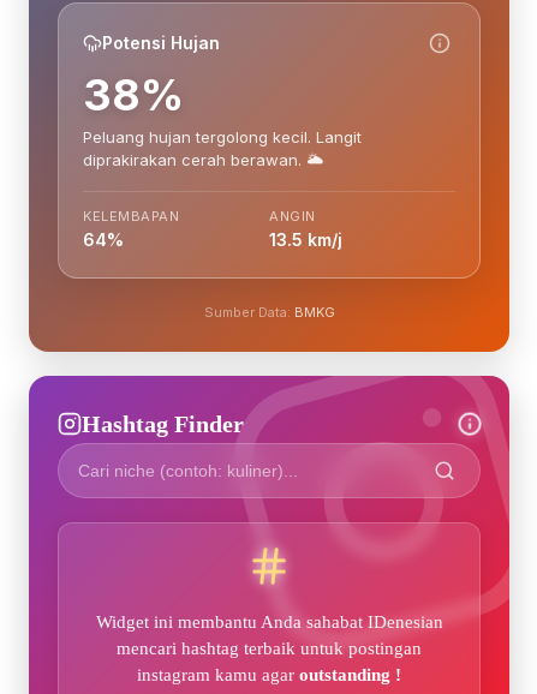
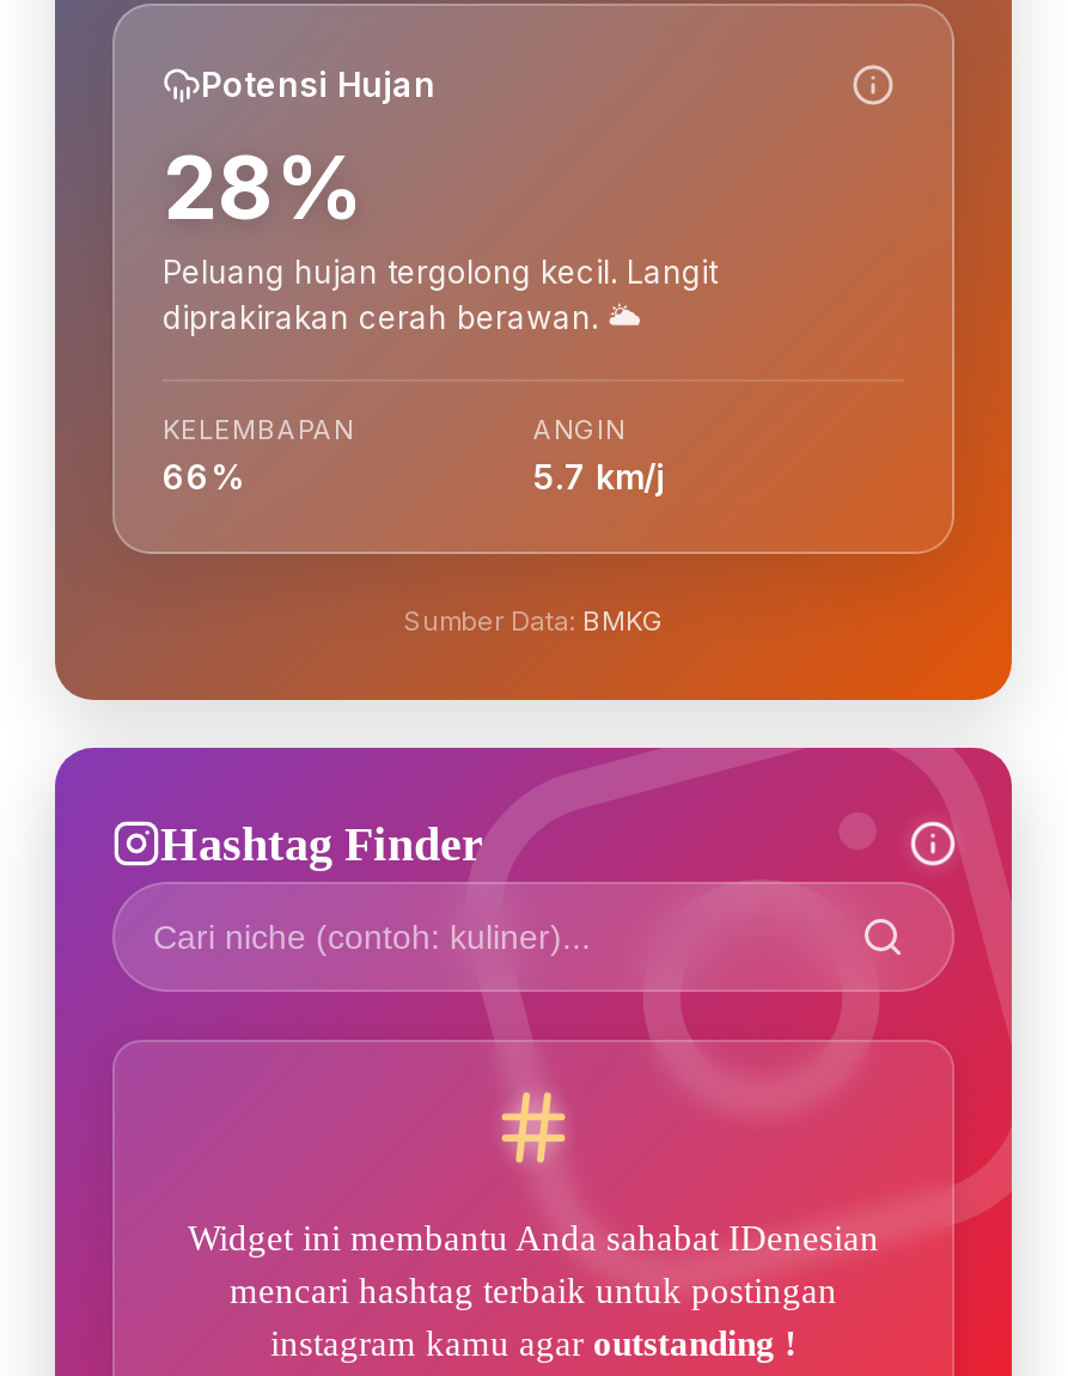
- 38%
+ 28%

- 64%
+ 66%

- 13.5 km/j
+ 5.7 km/j
